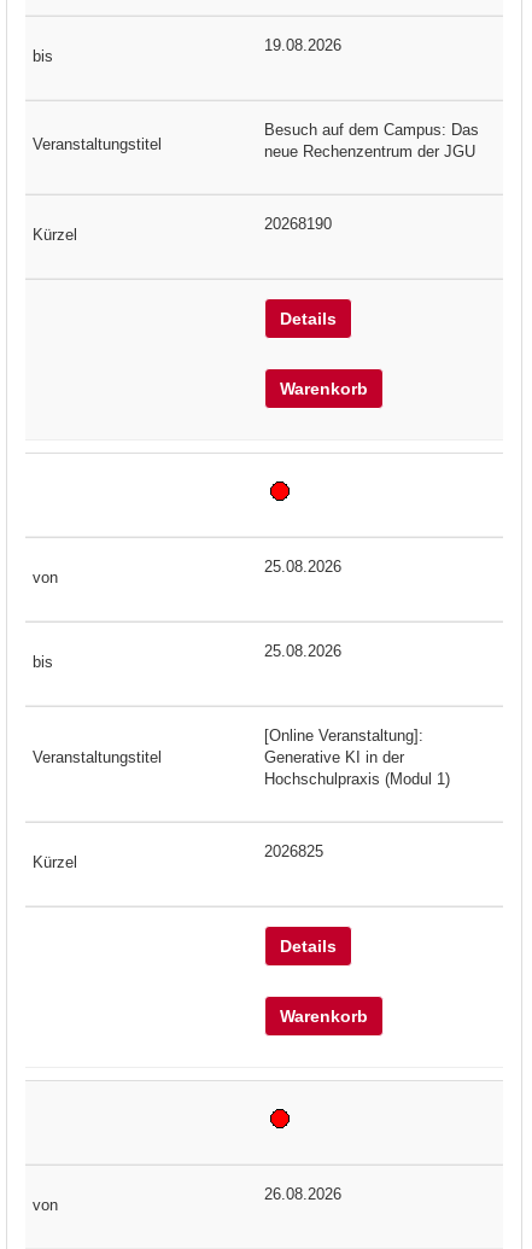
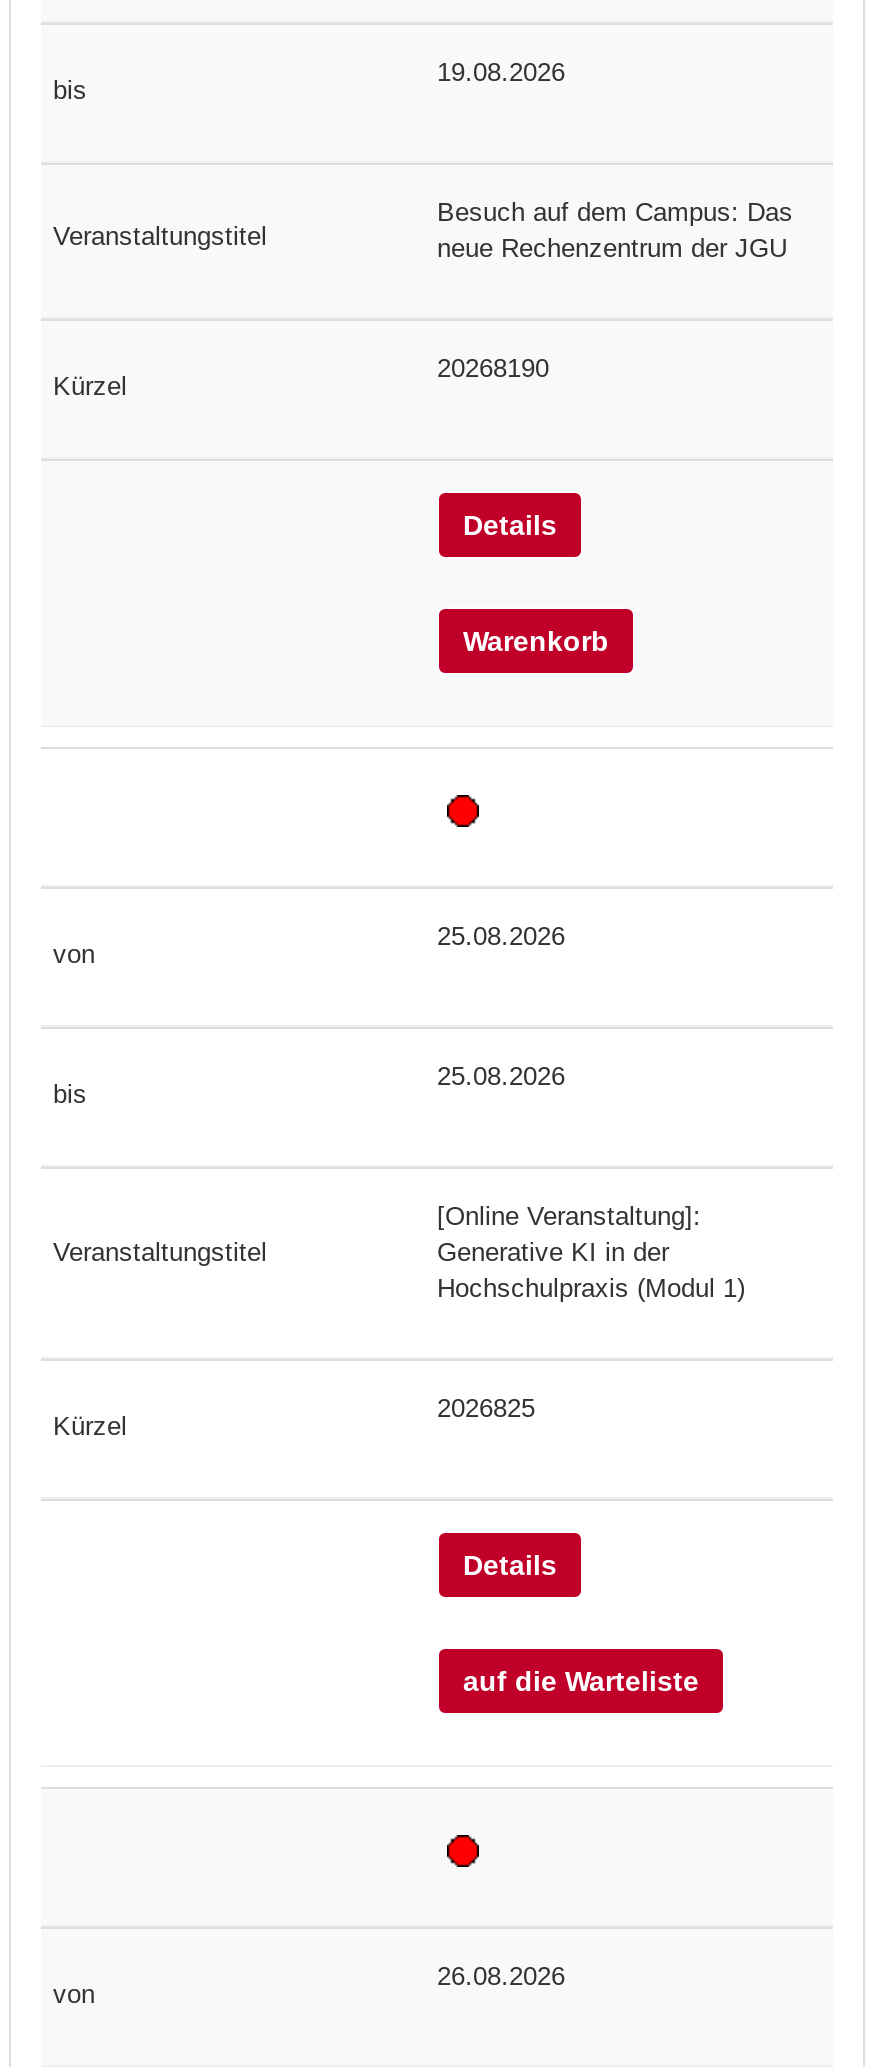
- Warenkorb
+ auf die Warteliste
